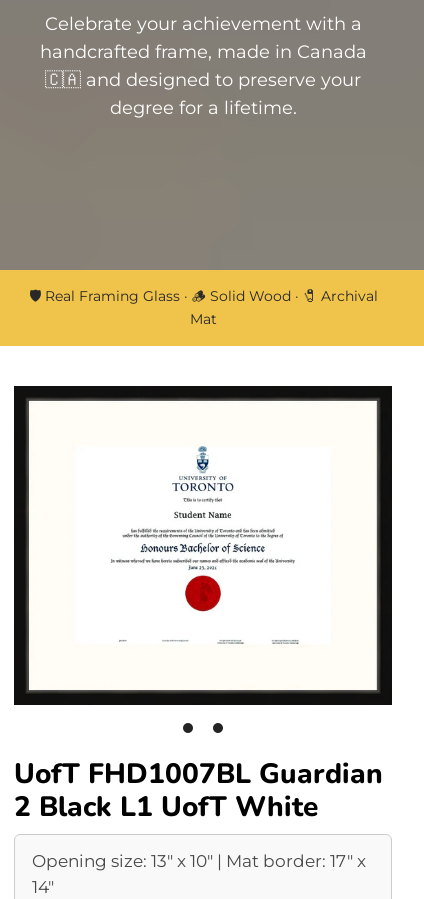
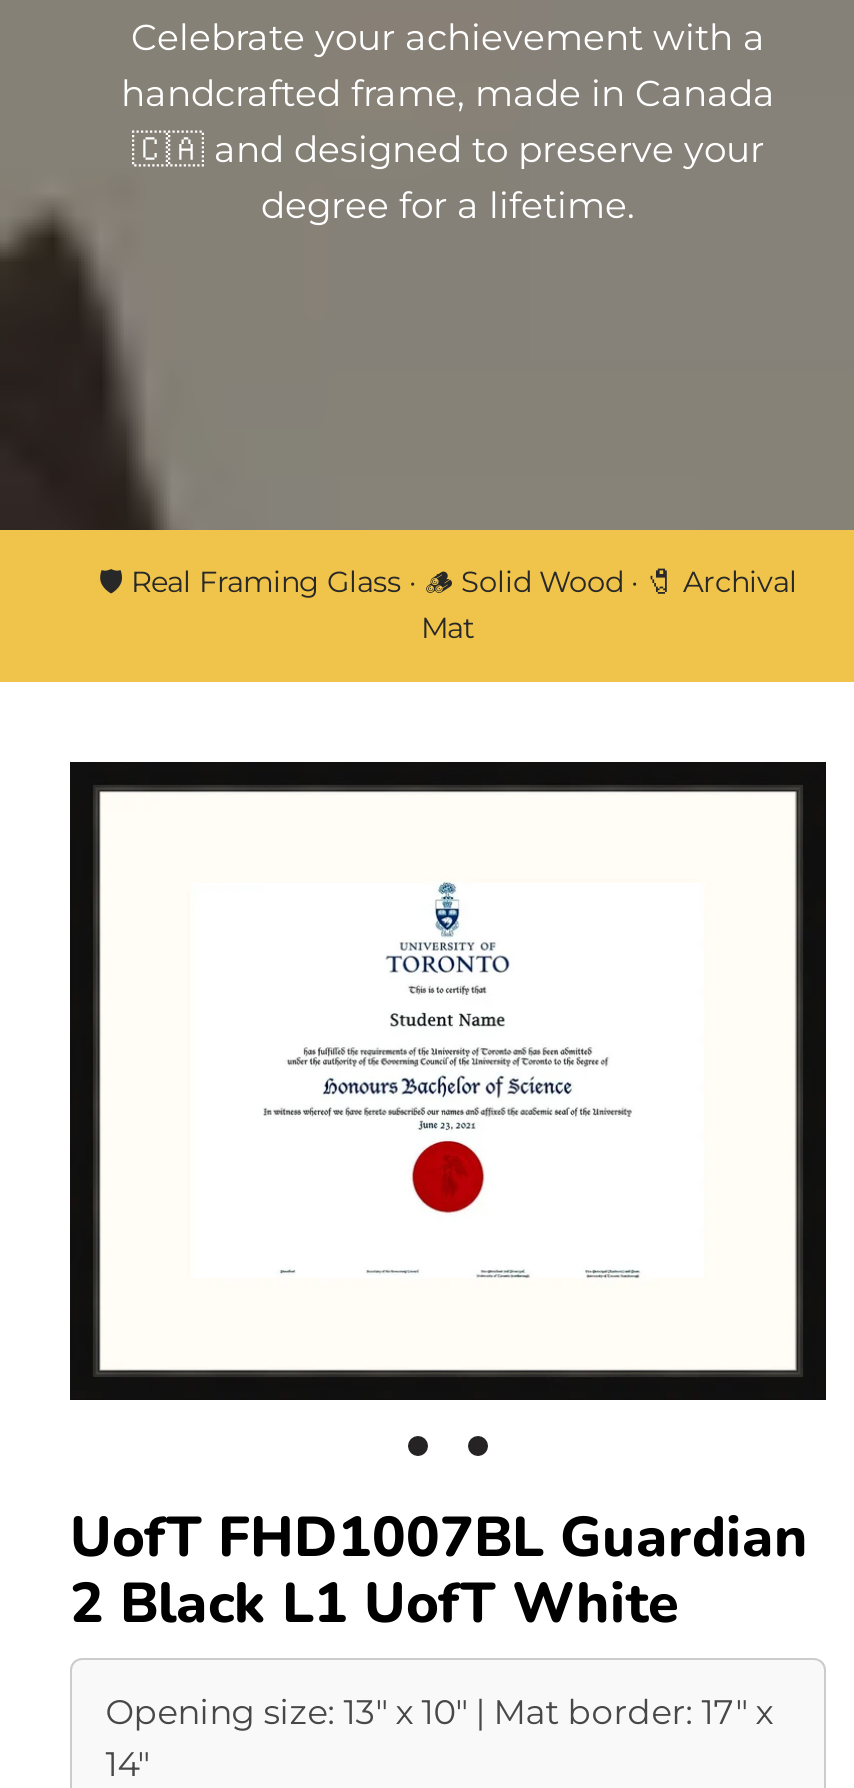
+ [image]
